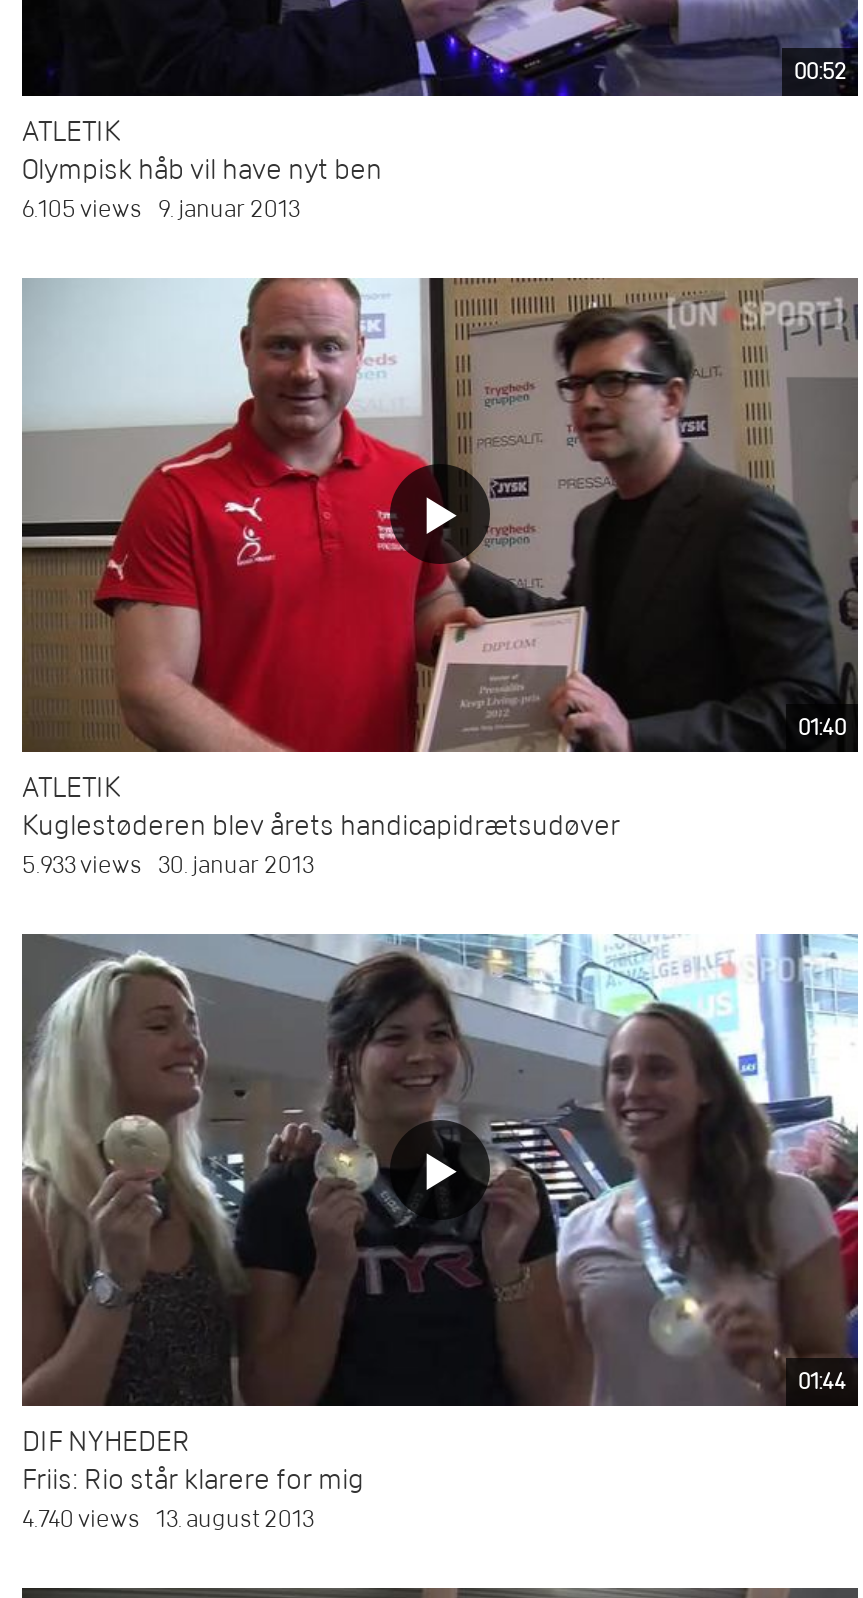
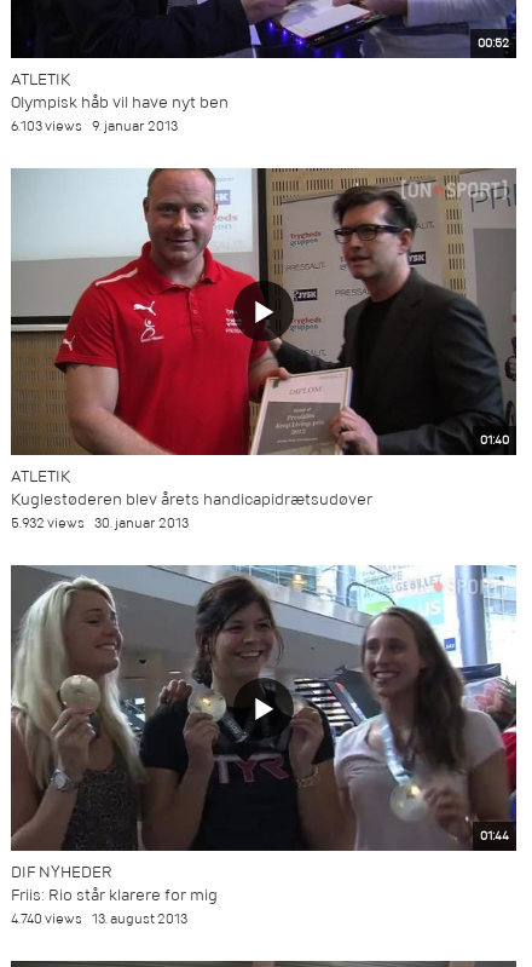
- 6.105 views 9. januar 2013
+ 6.103 views 9. januar 2013

- 5.933 views 30. januar 2013
+ 5.932 views 30. januar 2013
